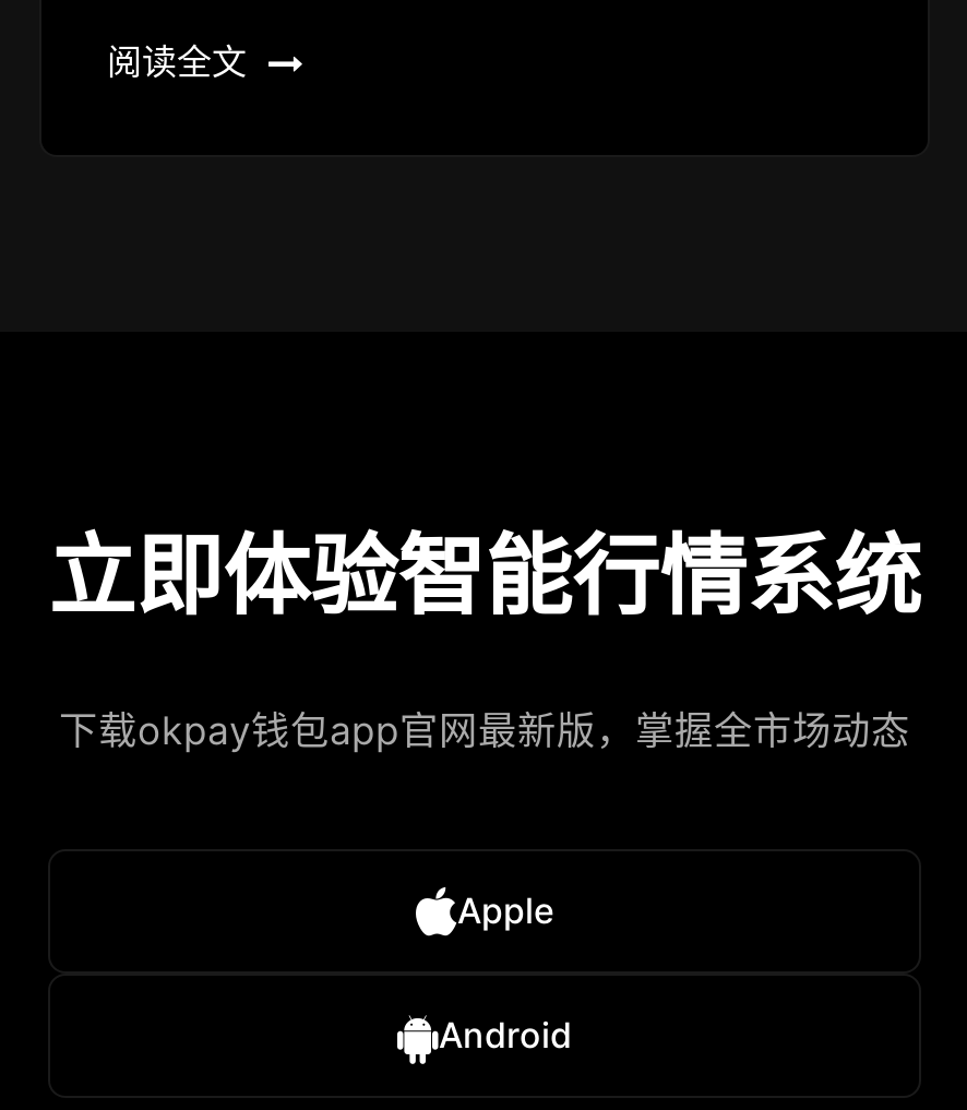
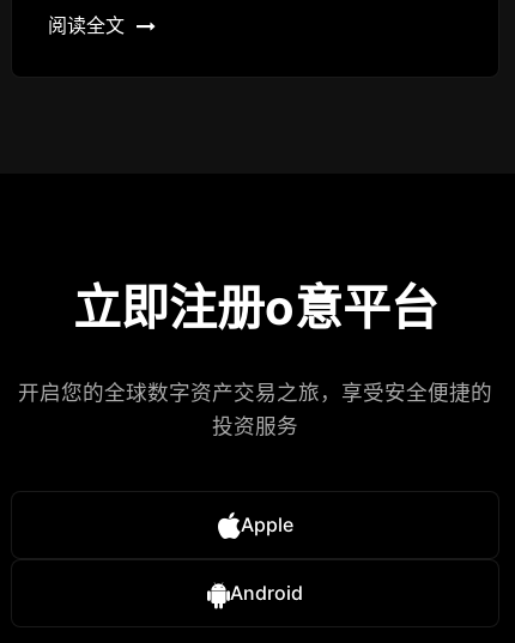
- 立即体验智能行情系统
+ 立即注册o意平台

- 下载okpay钱包app官网最新版，掌握全市场动态
+ 开启您的全球数字资产交易之旅，享受安全便捷的
+ 投资服务
